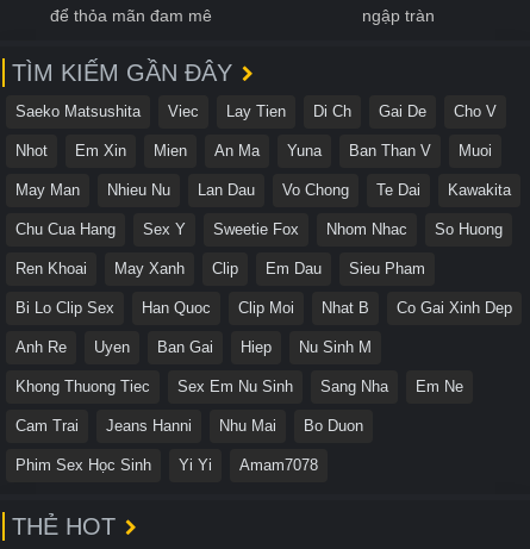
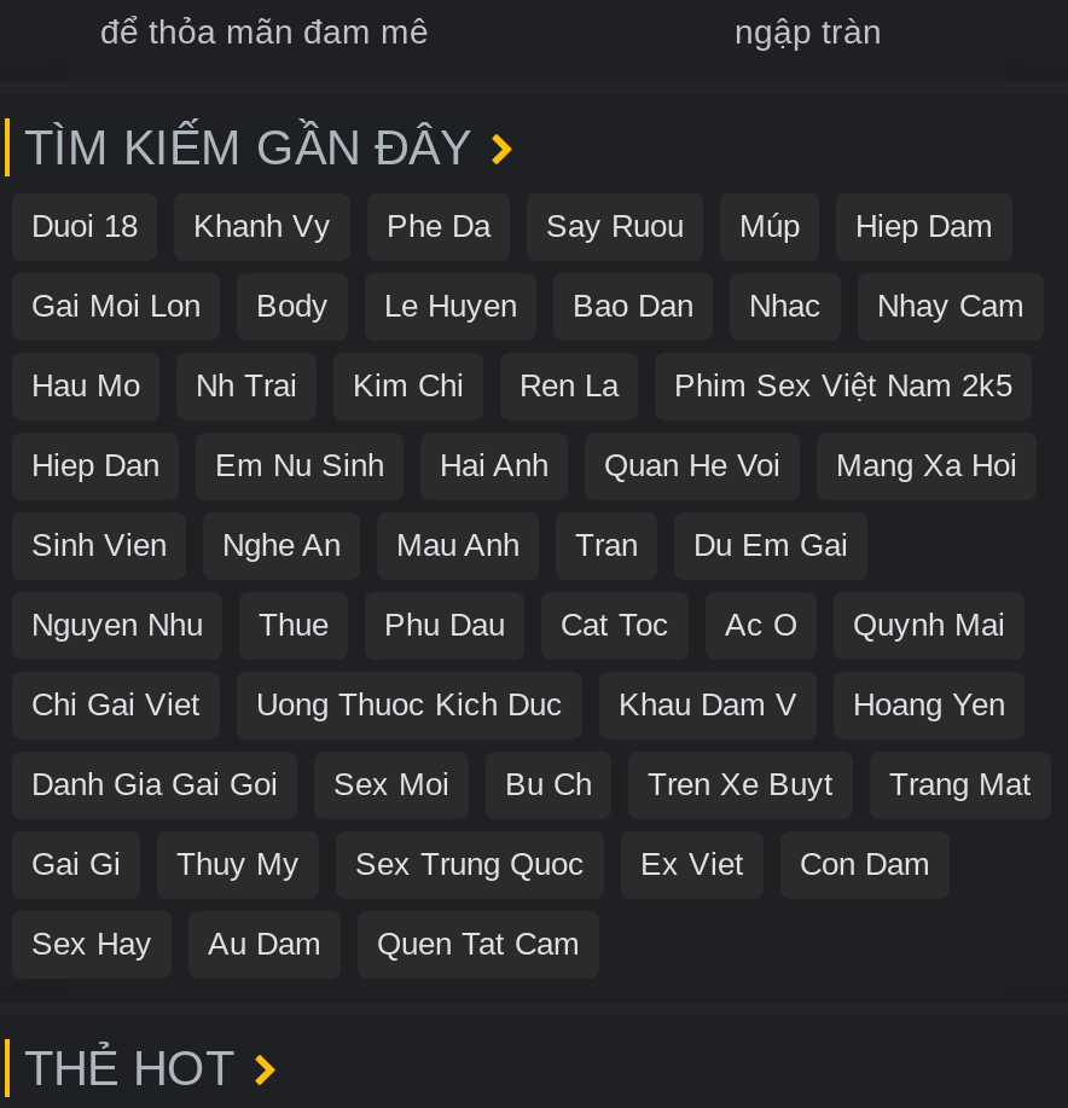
- Saeko Matsushita
- Viec
- Lay Tien
- Di Ch
- Gai De
- Cho V
+ Duoi 18
+ Khanh Vy
+ Phe Da
+ Say Ruou
+ Múp
+ Hiep Dam

- Nhot
- Em Xin
- Mien
- An Ma
- Yuna
- Ban Than V
- Muoi
+ Gai Moi Lon
+ Body
+ Le Huyen
+ Bao Dan
+ Nhac
+ Nhay Cam

- May Man
- Nhieu Nu
- Lan Dau
- Vo Chong
- Te Dai
- Kawakita
+ Hau Mo
+ Nh Trai
+ Kim Chi
+ Ren La
+ Phim Sex Việt Nam 2k5

- Chu Cua Hang
- Sex Y
- Sweetie Fox
- Nhom Nhac
- So Huong
+ Hiep Dan
+ Em Nu Sinh
+ Hai Anh
+ Quan He Voi
+ Mang Xa Hoi

- Ren Khoai
- May Xanh
- Clip
- Em Dau
- Sieu Pham
+ Sinh Vien
+ Nghe An
+ Mau Anh
+ Tran
+ Du Em Gai

- Bi Lo Clip Sex
- Han Quoc
- Clip Moi
- Nhat B
- Co Gai Xinh Dep
+ Nguyen Nhu
+ Thue
+ Phu Dau
+ Cat Toc
+ Ac O
+ Quynh Mai

- Anh Re
- Uyen
- Ban Gai
- Hiep
- Nu Sinh M
+ Chi Gai Viet
+ Uong Thuoc Kich Duc
+ Khau Dam V
+ Hoang Yen

- Khong Thuong Tiec
- Sex Em Nu Sinh
- Sang Nha
- Em Ne
+ Danh Gia Gai Goi
+ Sex Moi
+ Bu Ch
+ Tren Xe Buyt
+ Trang Mat

- Cam Trai
- Jeans Hanni
- Nhu Mai
- Bo Duon
+ Gai Gi
+ Thuy My
+ Sex Trung Quoc
+ Ex Viet
+ Con Dam

- Phim Sex Học Sinh
- Yi Yi
- Amam7078
+ Sex Hay
+ Au Dam
+ Quen Tat Cam
